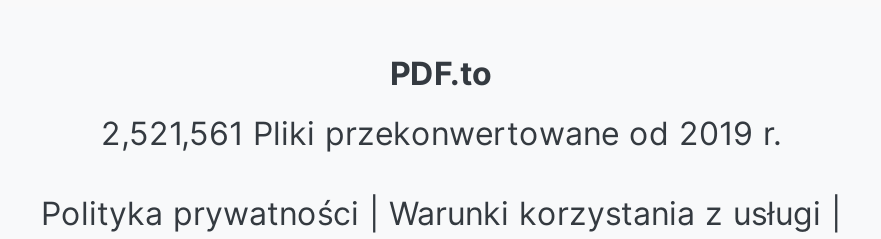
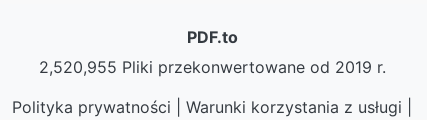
- 2,521,561 Pliki przekonwertowane od 2019 r.
+ 2,520,955 Pliki przekonwertowane od 2019 r.
